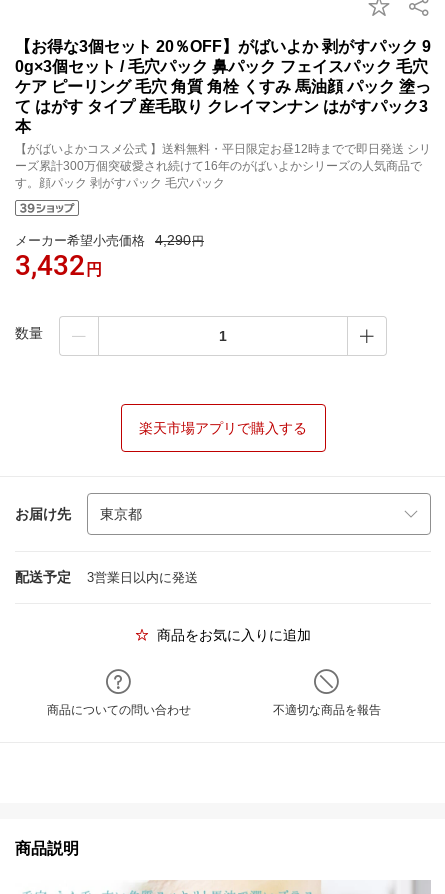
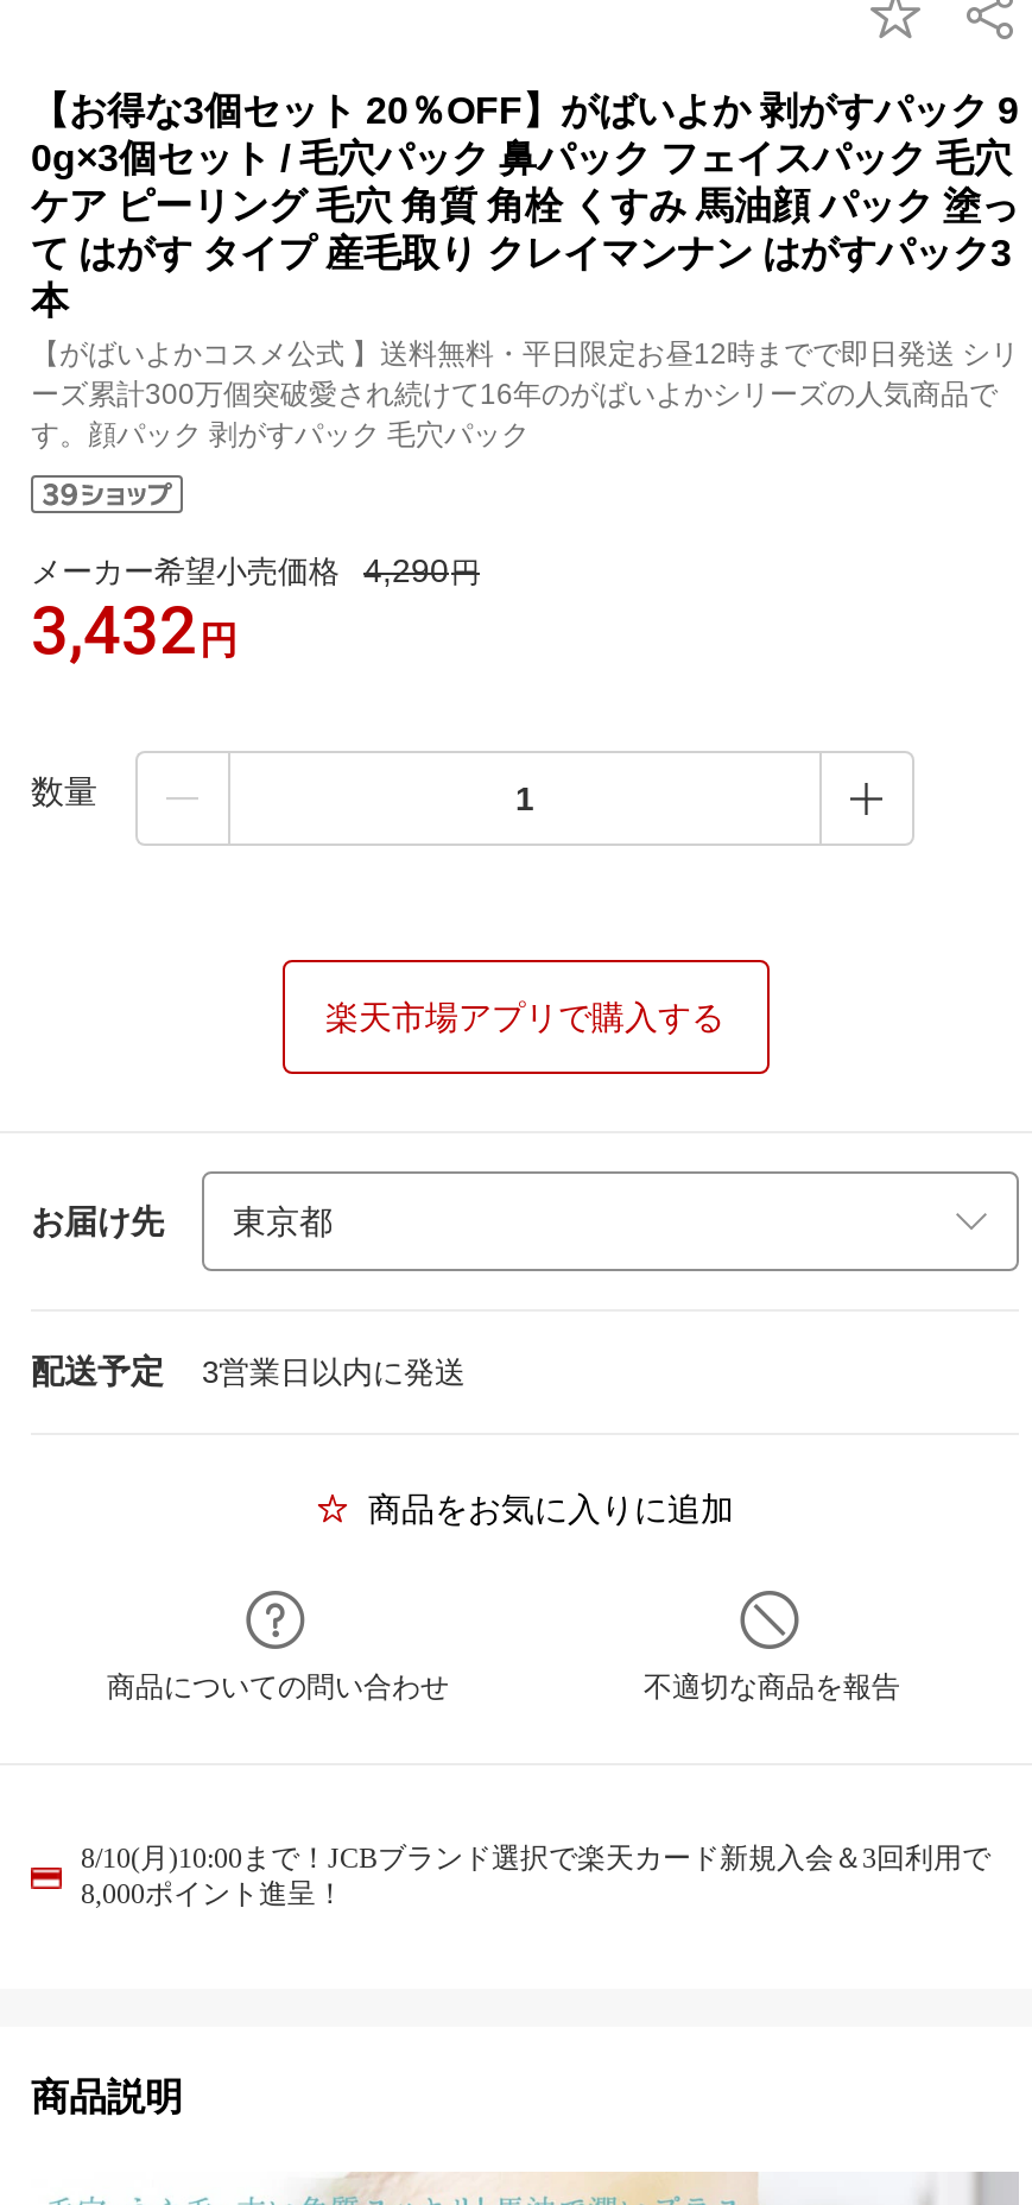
+ 8/10(月)10:00まで！JCBブランド選択で楽天カード新規入会＆3回利用で
+ 8,000ポイント進呈！
